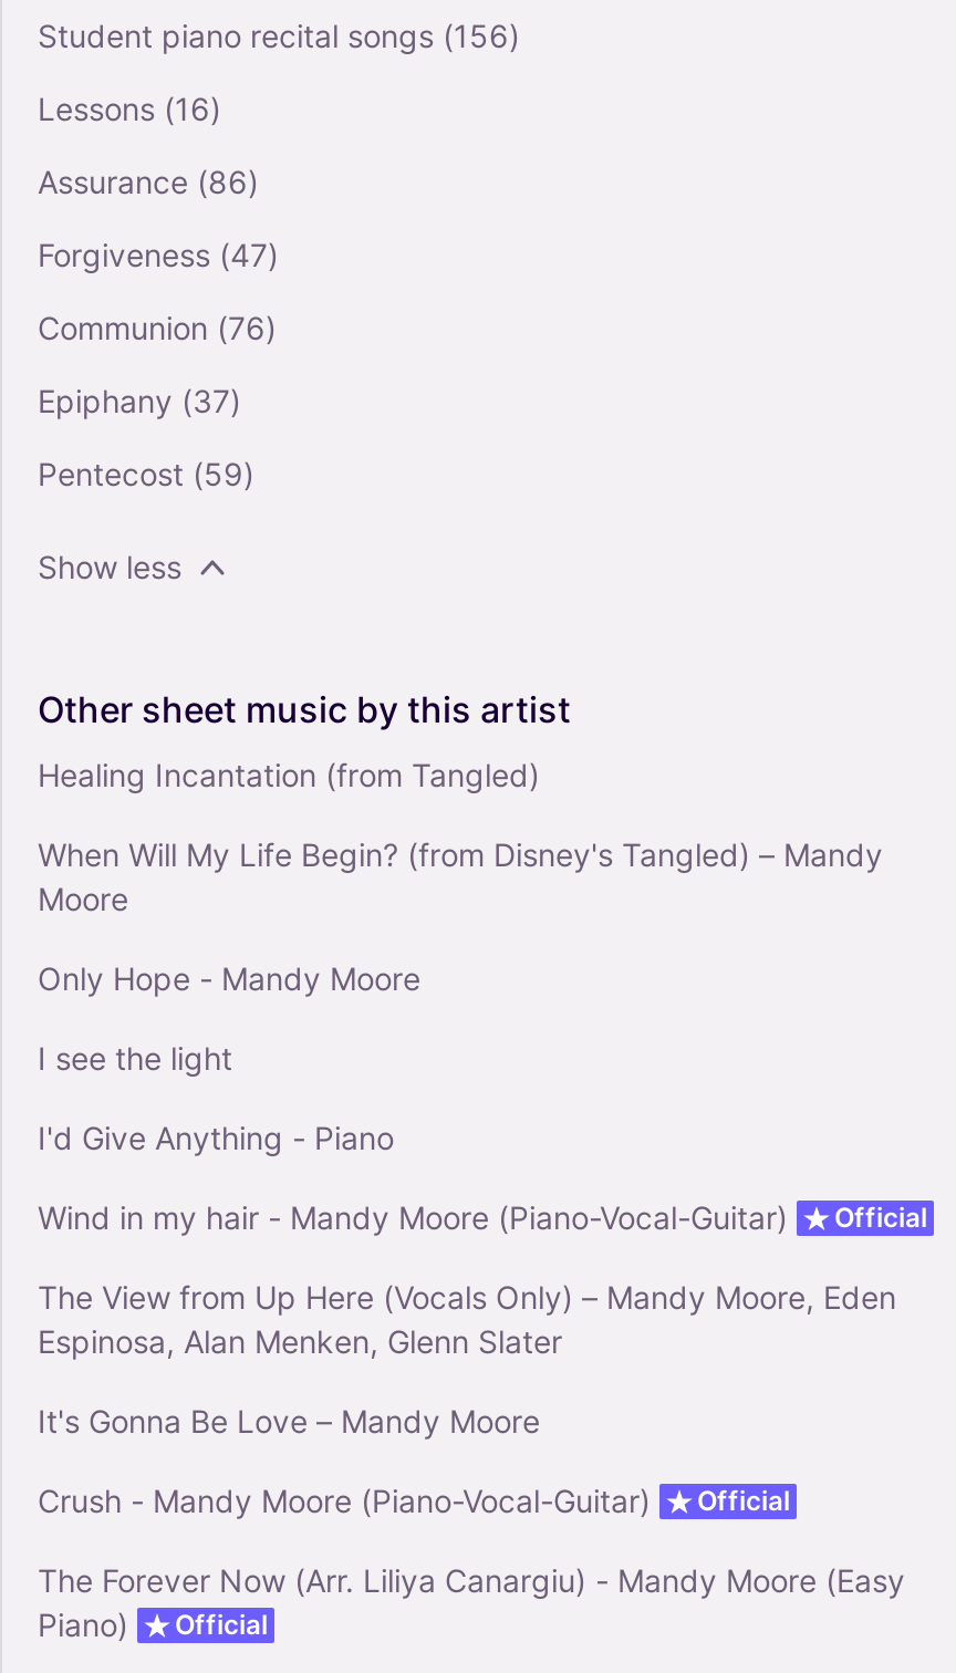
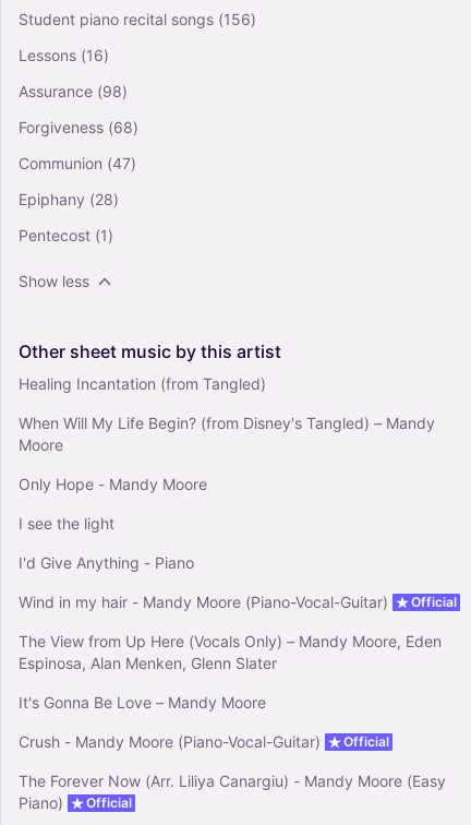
- Assurance (86)
+ Assurance (98)

- Forgiveness (47)
+ Forgiveness (68)

- Communion (76)
+ Communion (47)

- Epiphany (37)
+ Epiphany (28)

- Pentecost (59)
+ Pentecost (1)
